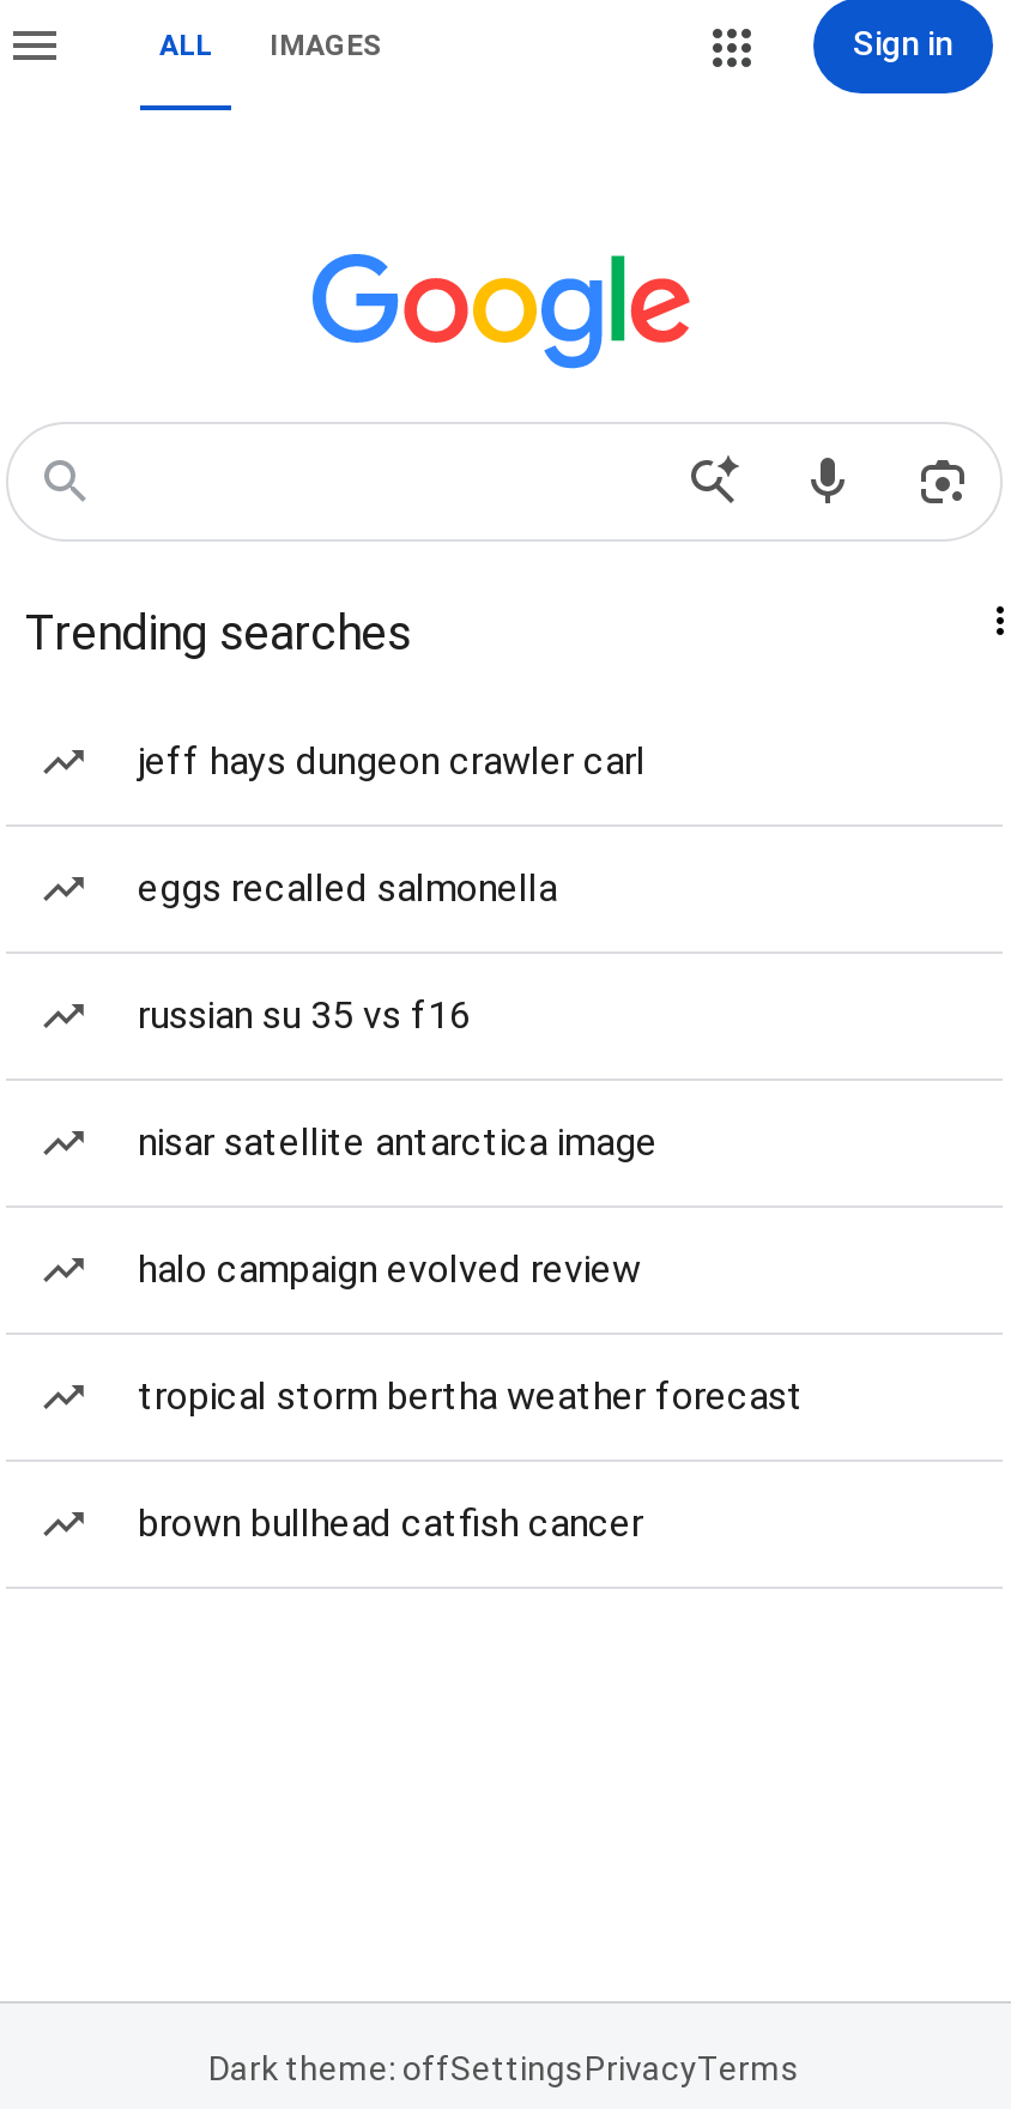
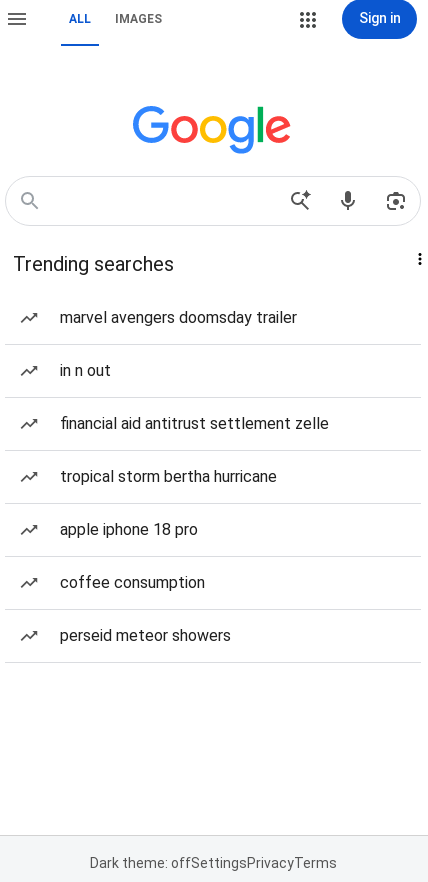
- jeff hays dungeon crawler carl
+ marvel avengers doomsday trailer

- eggs recalled salmonella
+ in n out

- russian su 35 vs f16
+ financial aid antitrust settlement zelle

- nisar satellite antarctica image
+ tropical storm bertha hurricane

- halo campaign evolved review
+ apple iphone 18 pro

- tropical storm bertha weather forecast
+ coffee consumption

- brown bullhead catfish cancer
+ perseid meteor showers
